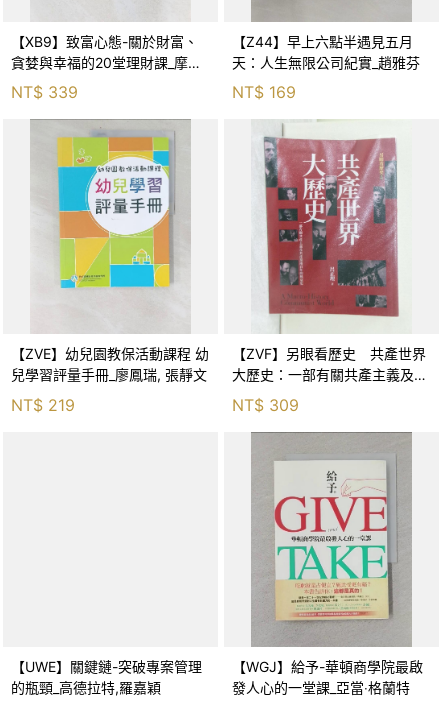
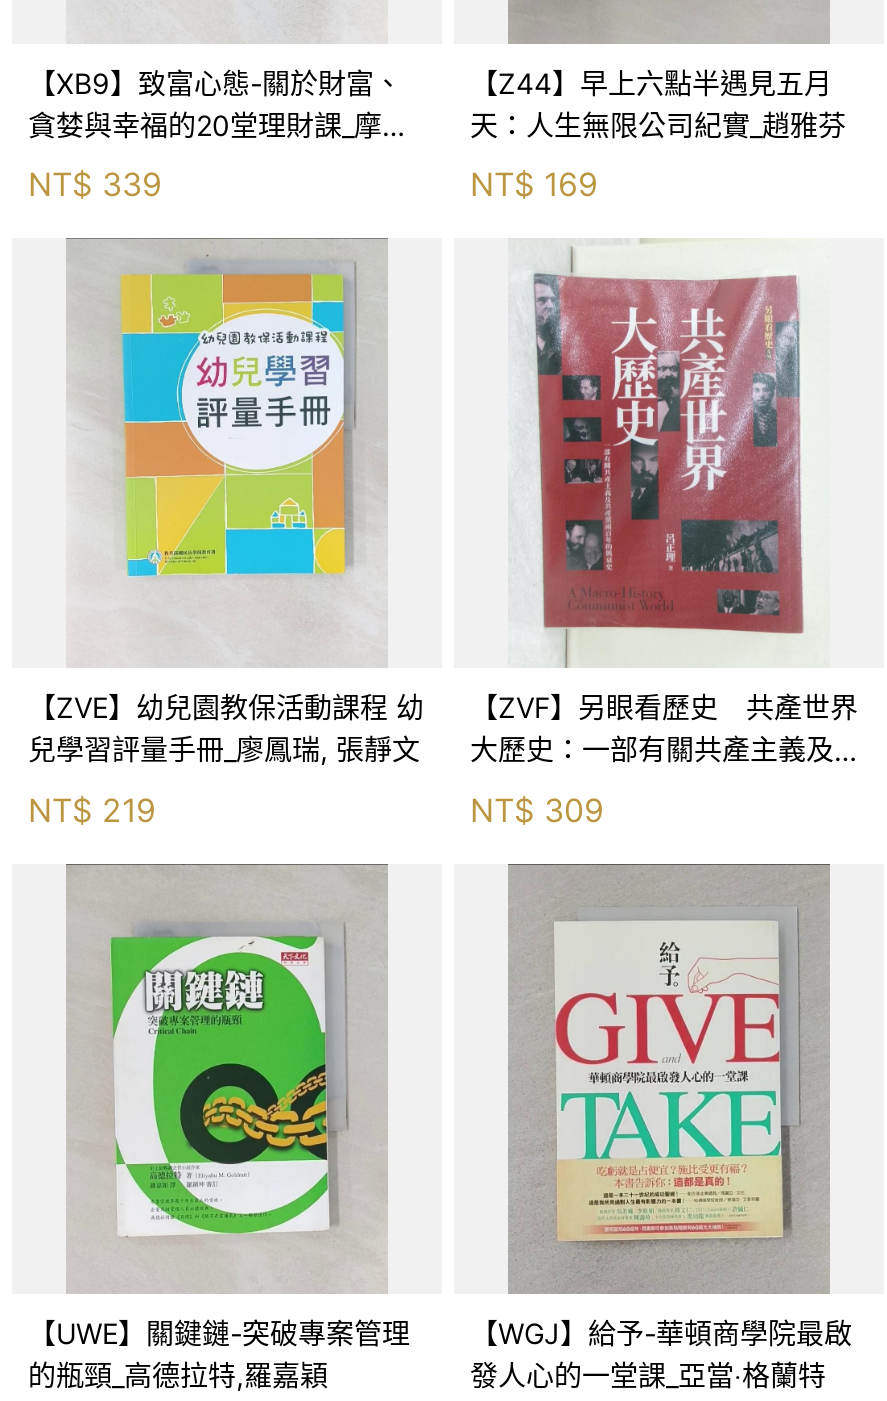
+ [image]
